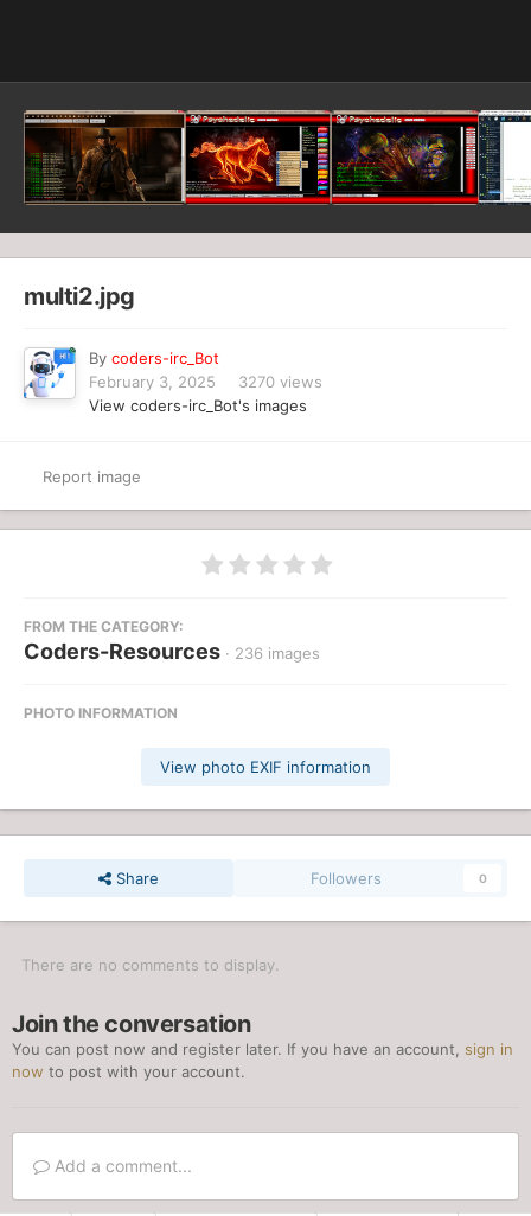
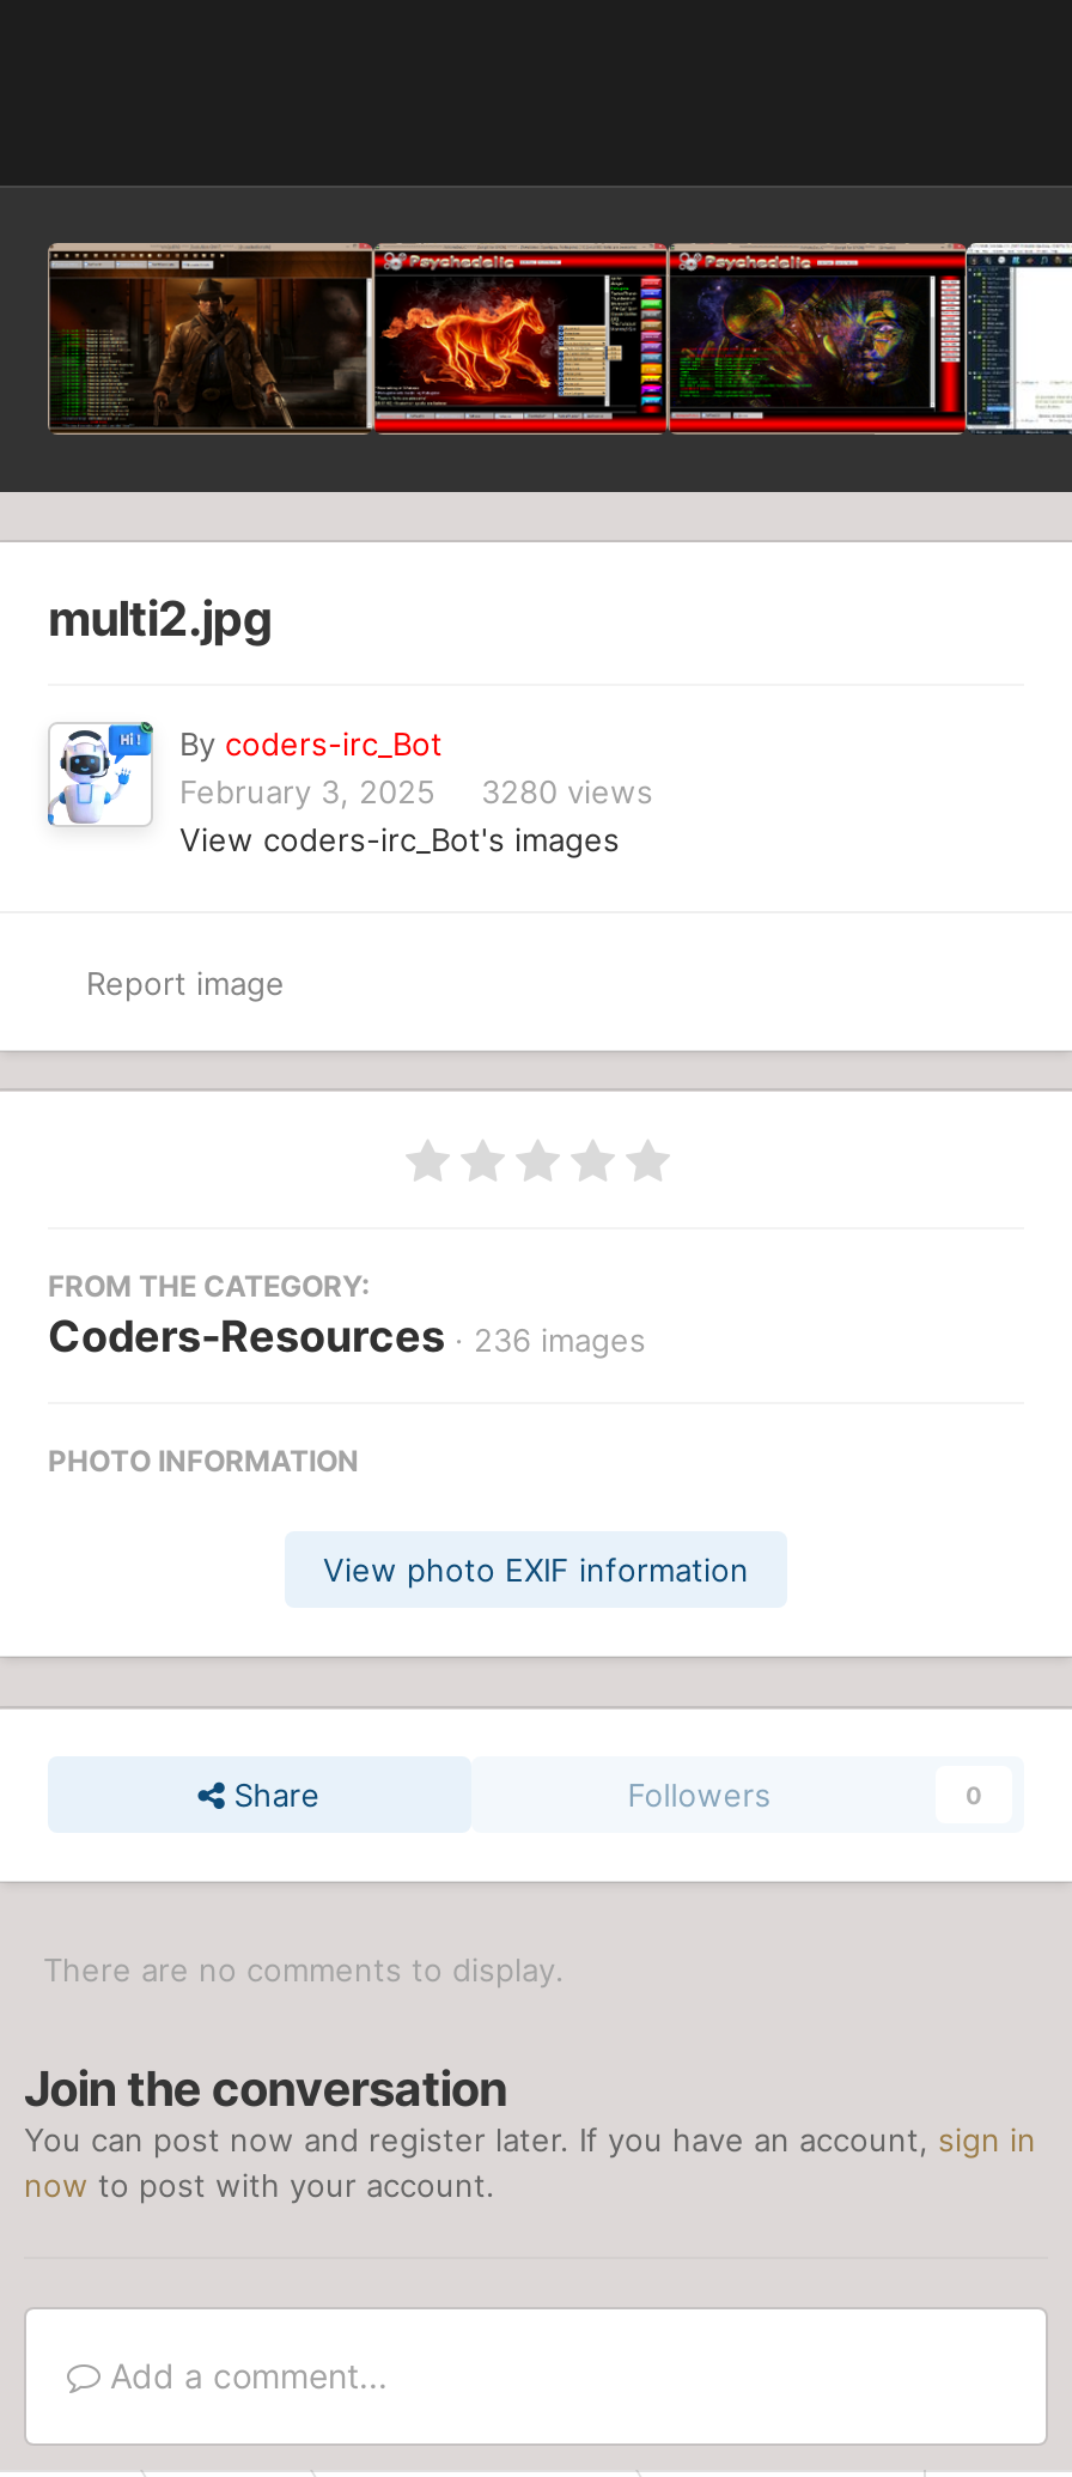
- February 3, 2025 3270 views
+ February 3, 2025 3280 views
